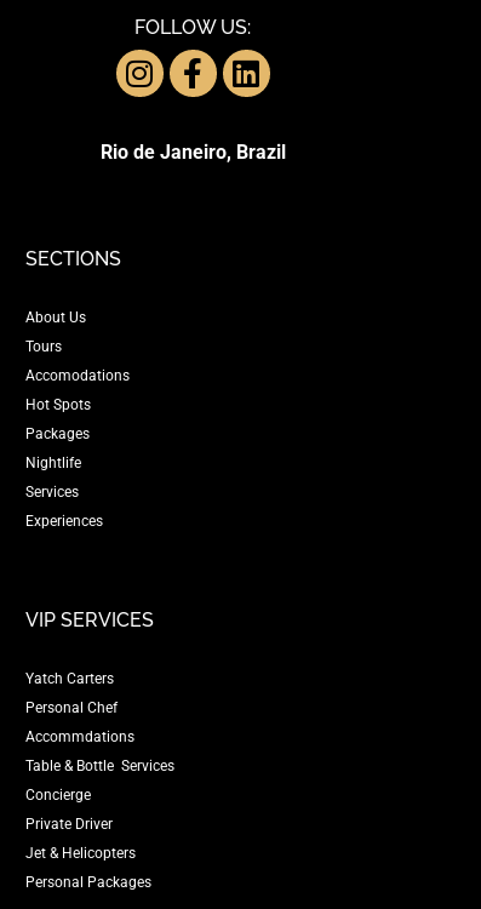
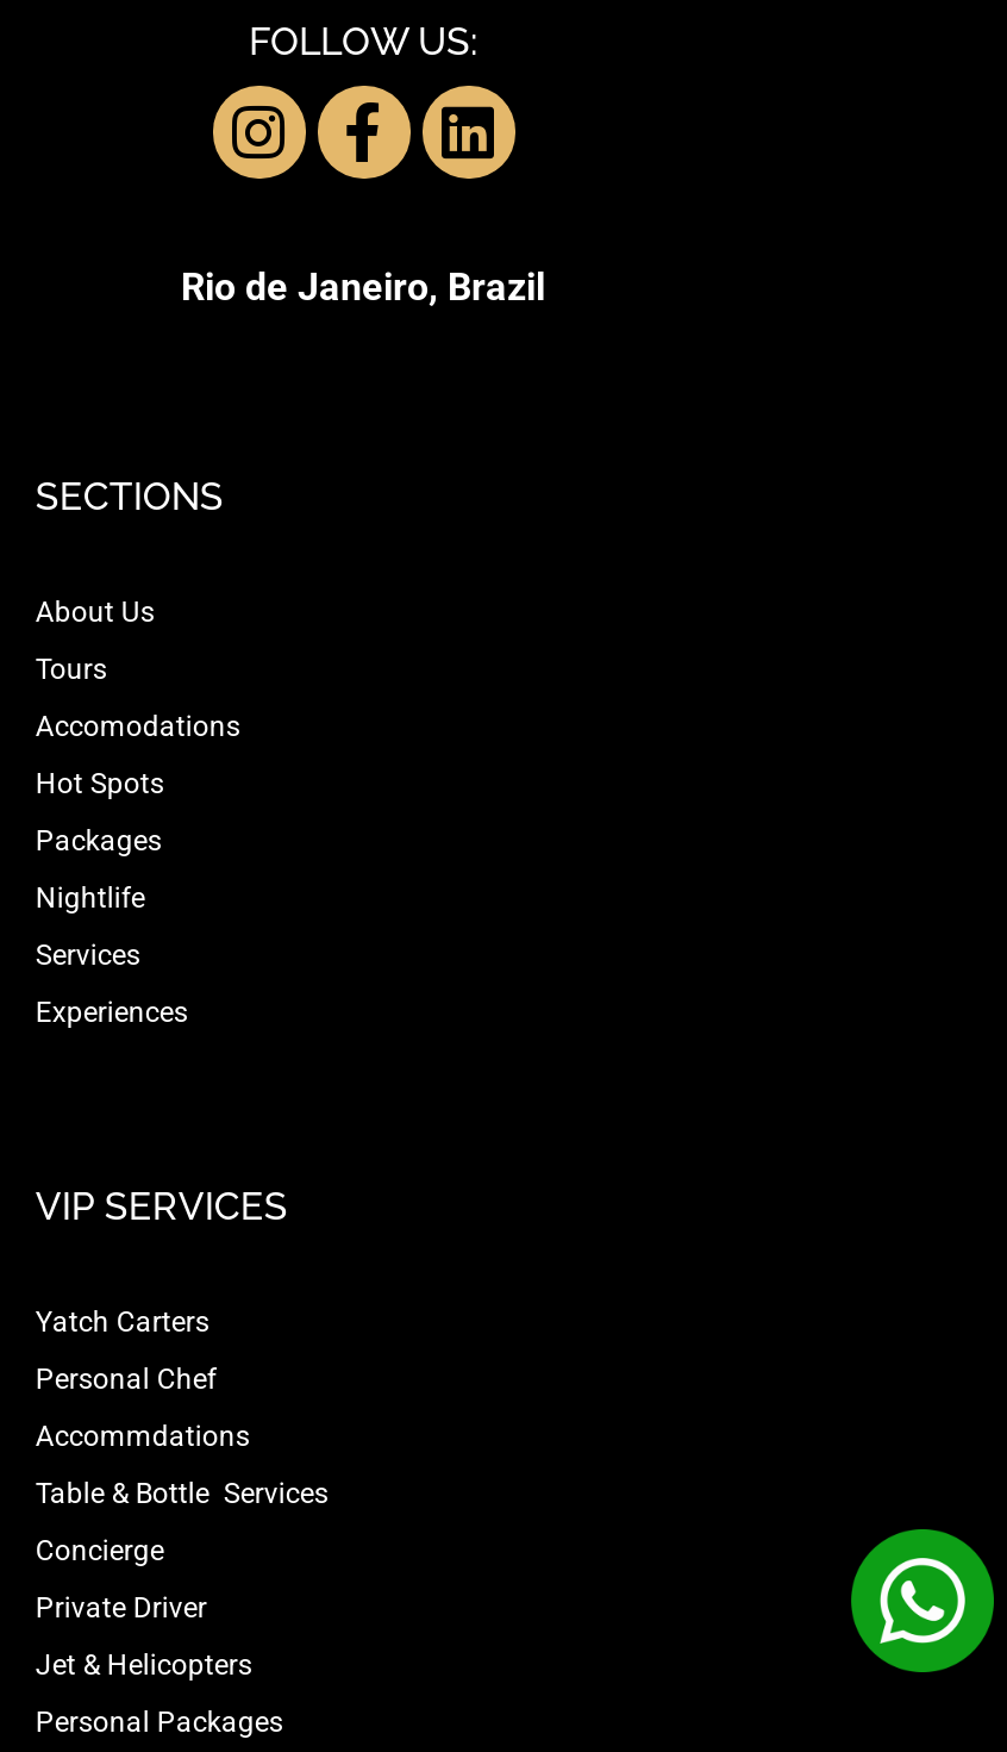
+ [image]
